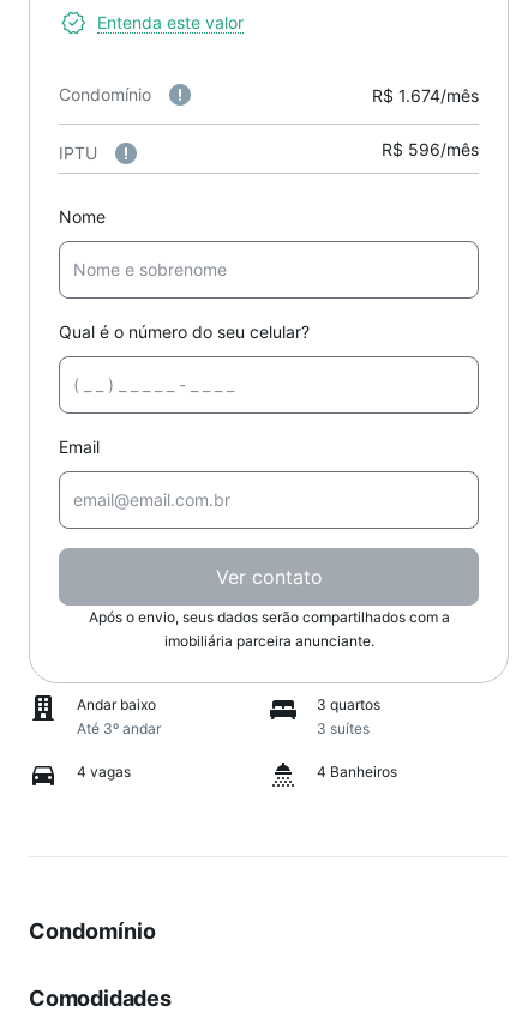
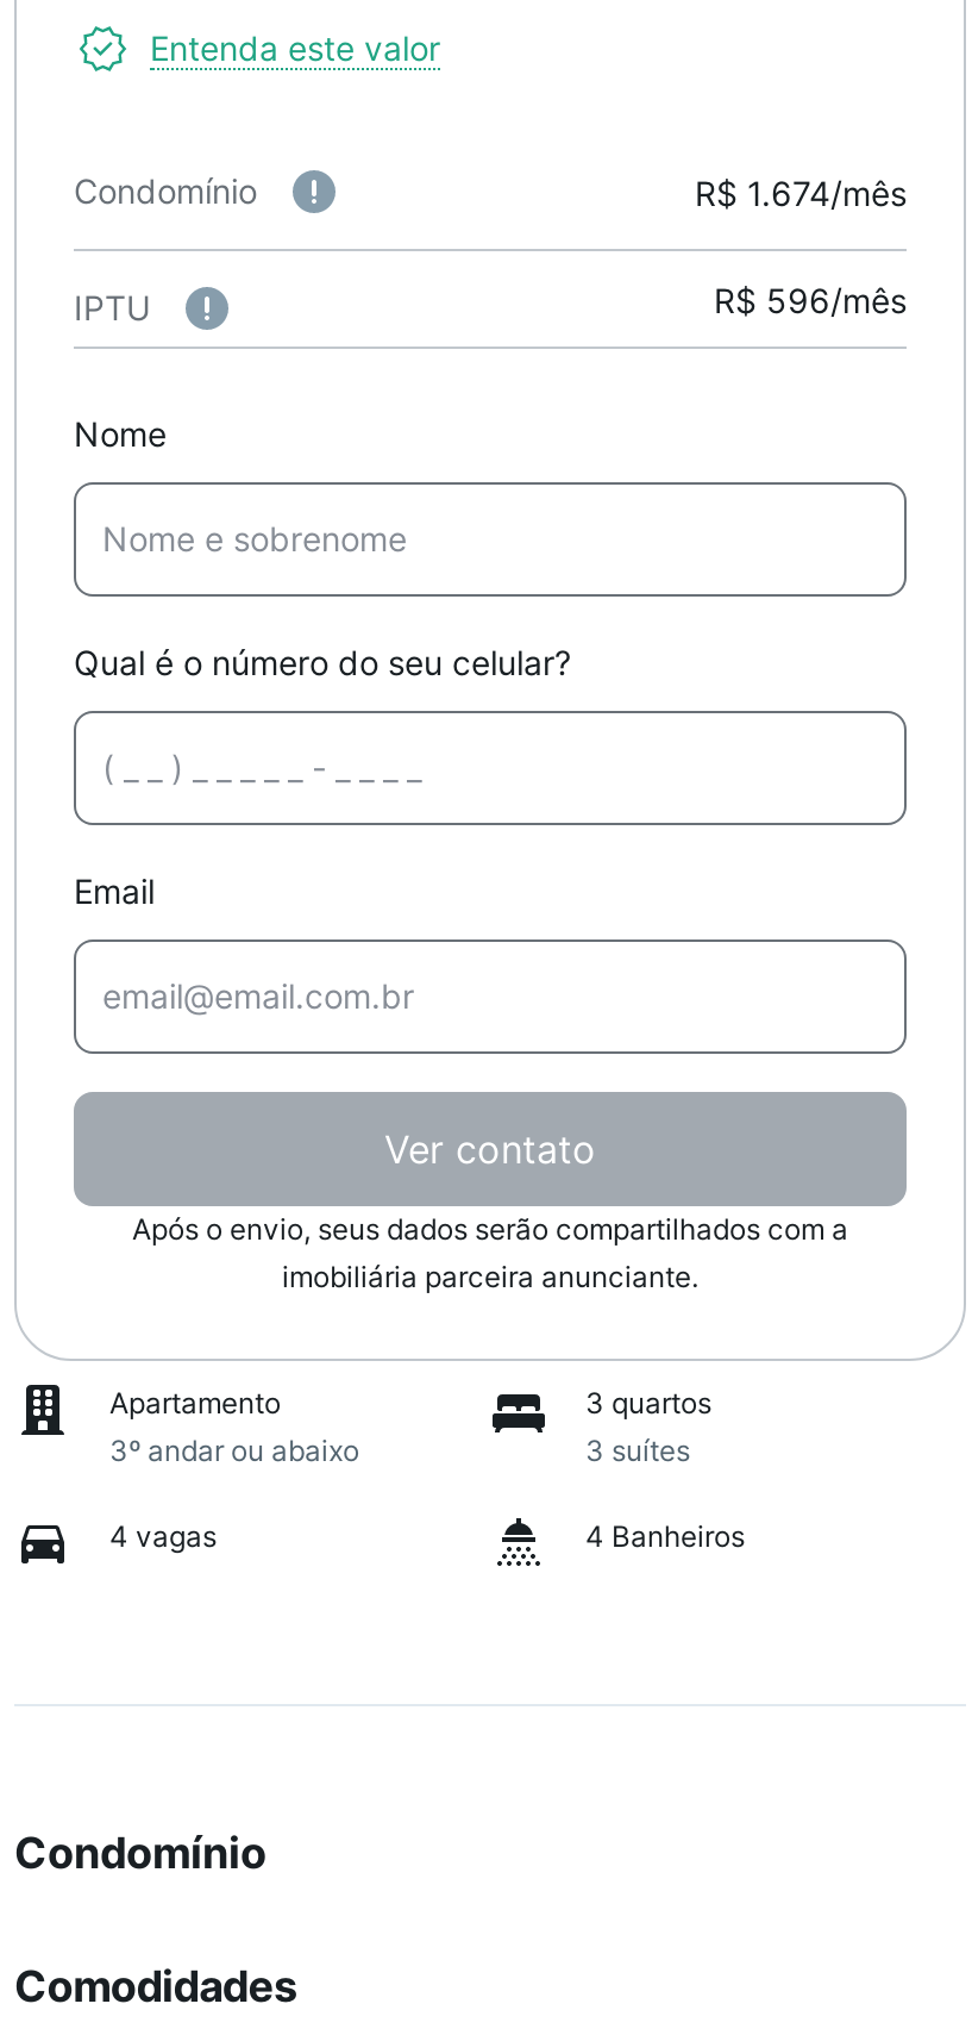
- Andar baixo
- Até 3º andar
+ Apartamento
+ 3º andar ou abaixo
